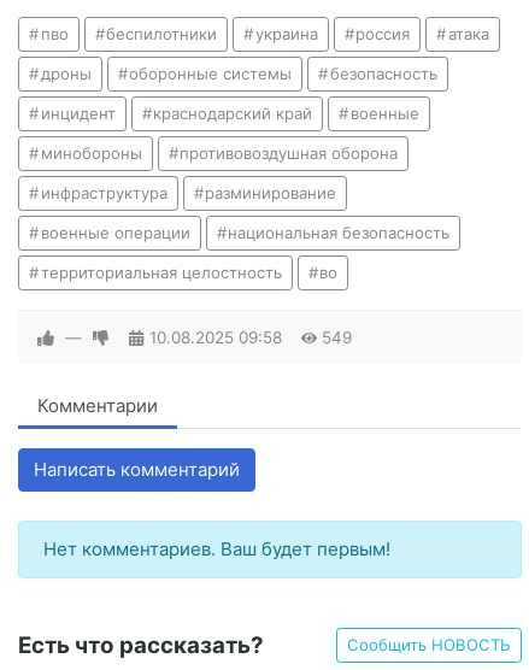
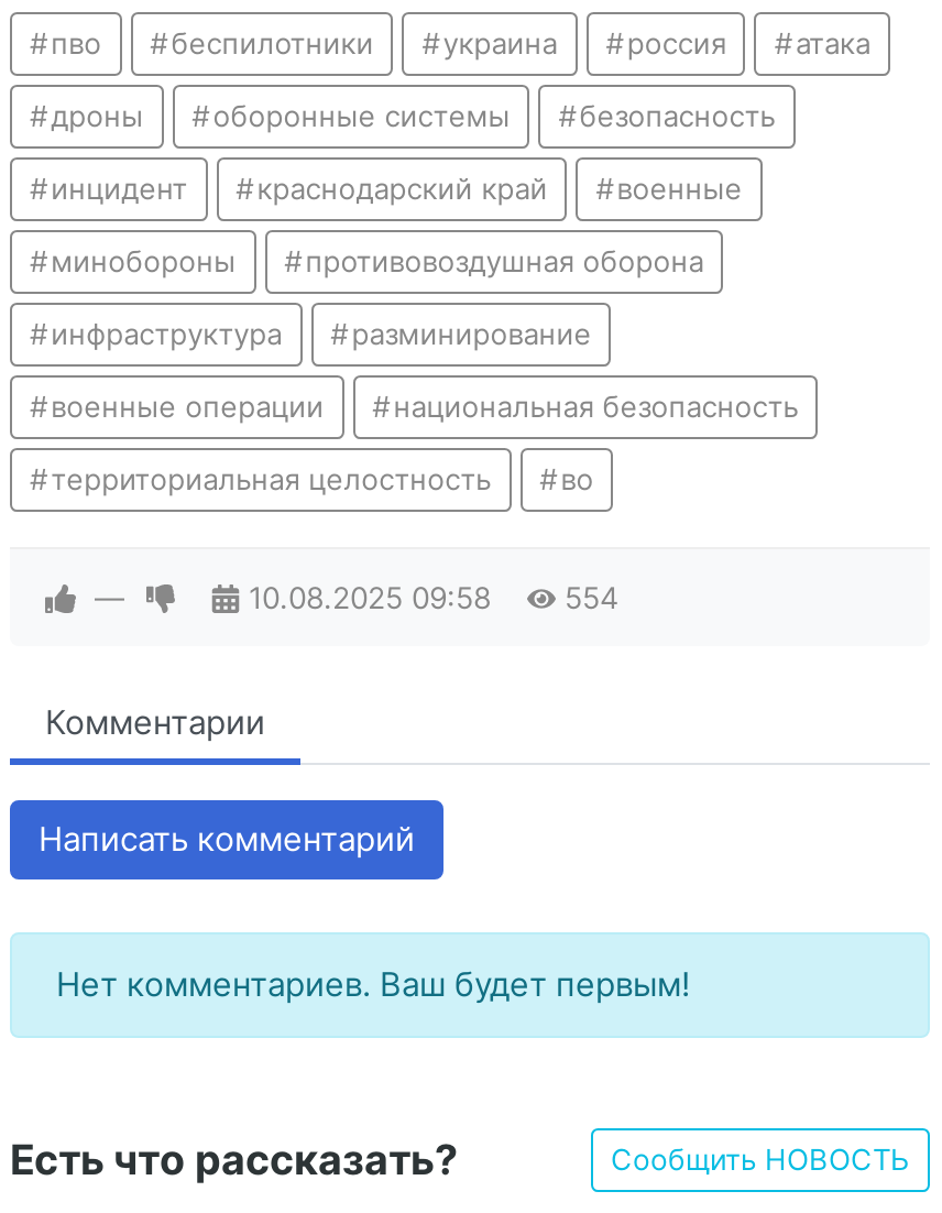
- 10.08.2025 09:58 549
+ 10.08.2025 09:58 554
